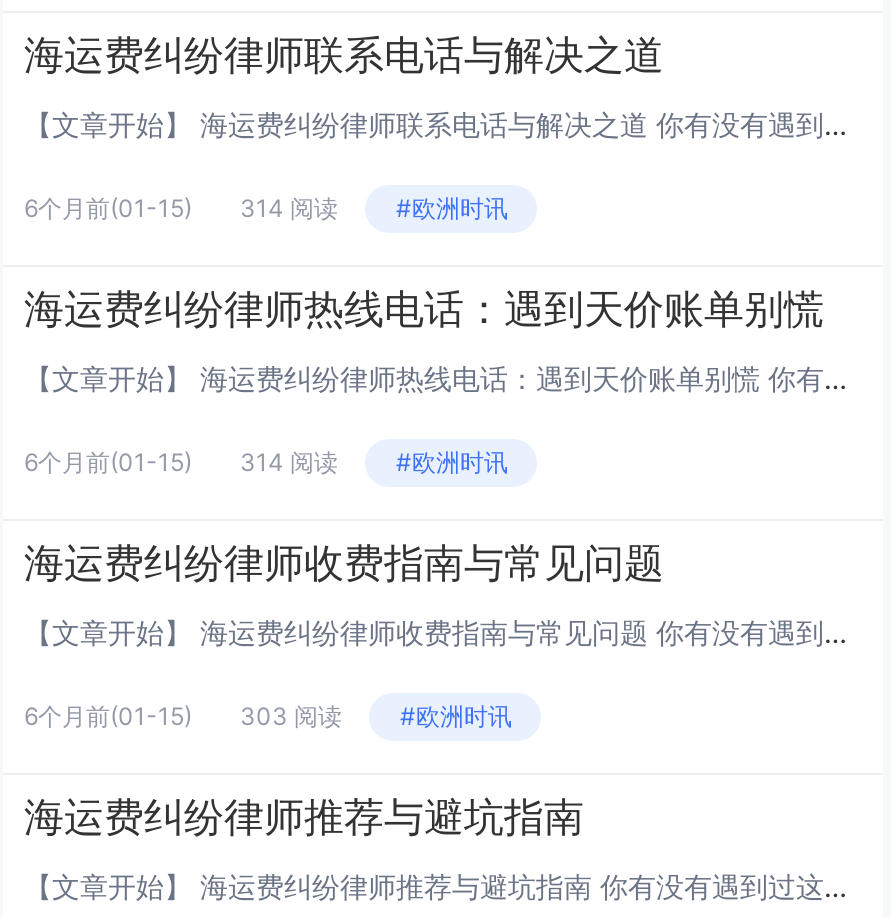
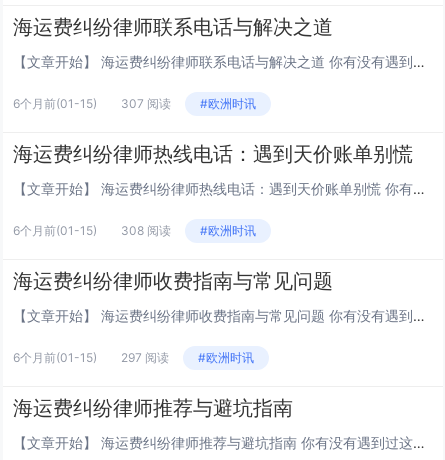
- 6个月前(01-15) 314 阅读 #欧洲时讯
+ 6个月前(01-15) 307 阅读 #欧洲时讯

- 6个月前(01-15) 314 阅读 #欧洲时讯
+ 6个月前(01-15) 308 阅读 #欧洲时讯

- 6个月前(01-15) 303 阅读 #欧洲时讯
+ 6个月前(01-15) 297 阅读 #欧洲时讯
